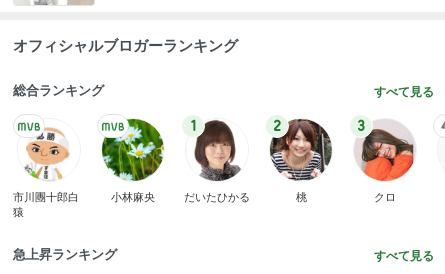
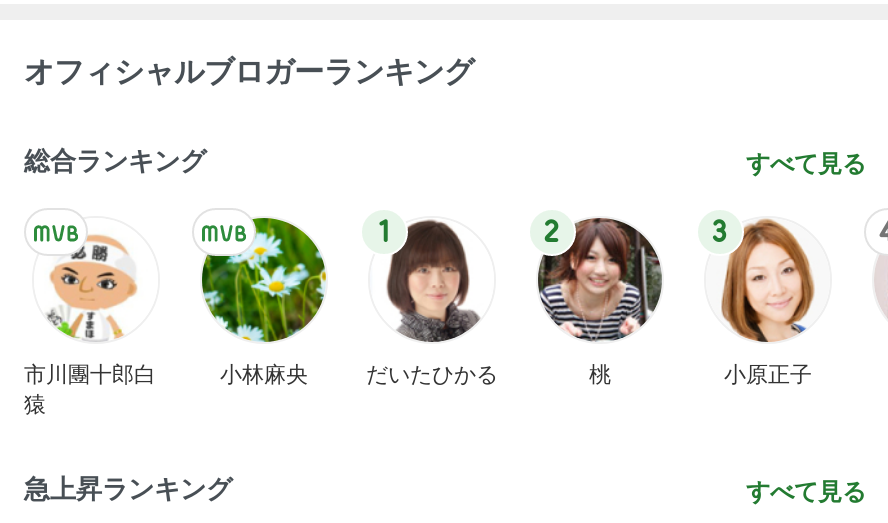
- [image]
- クロ
+ [image]
+ 小原正子
